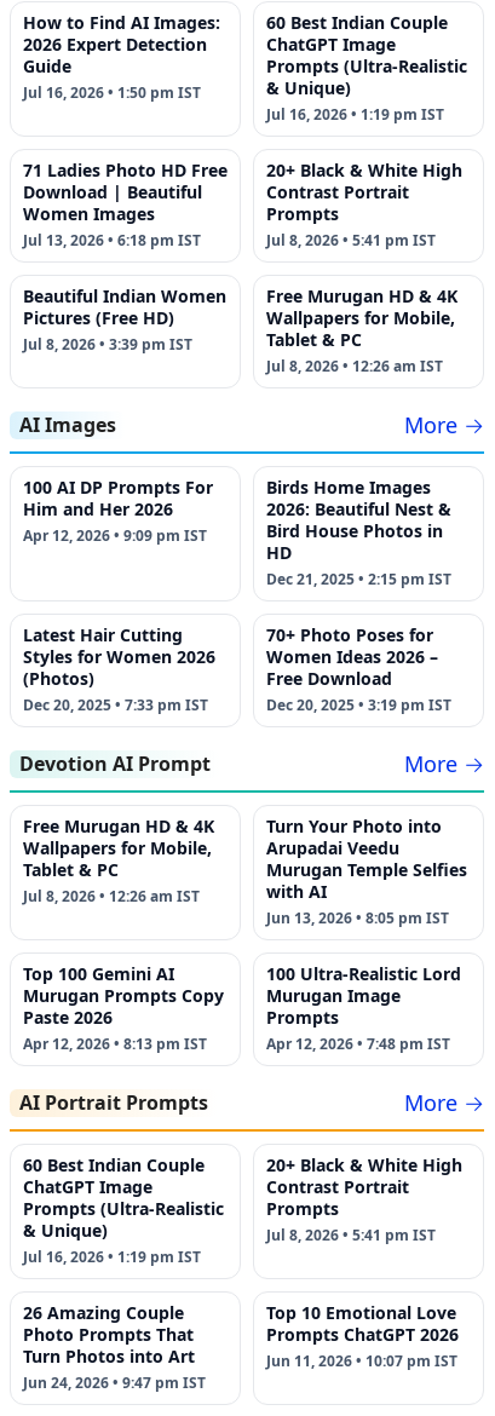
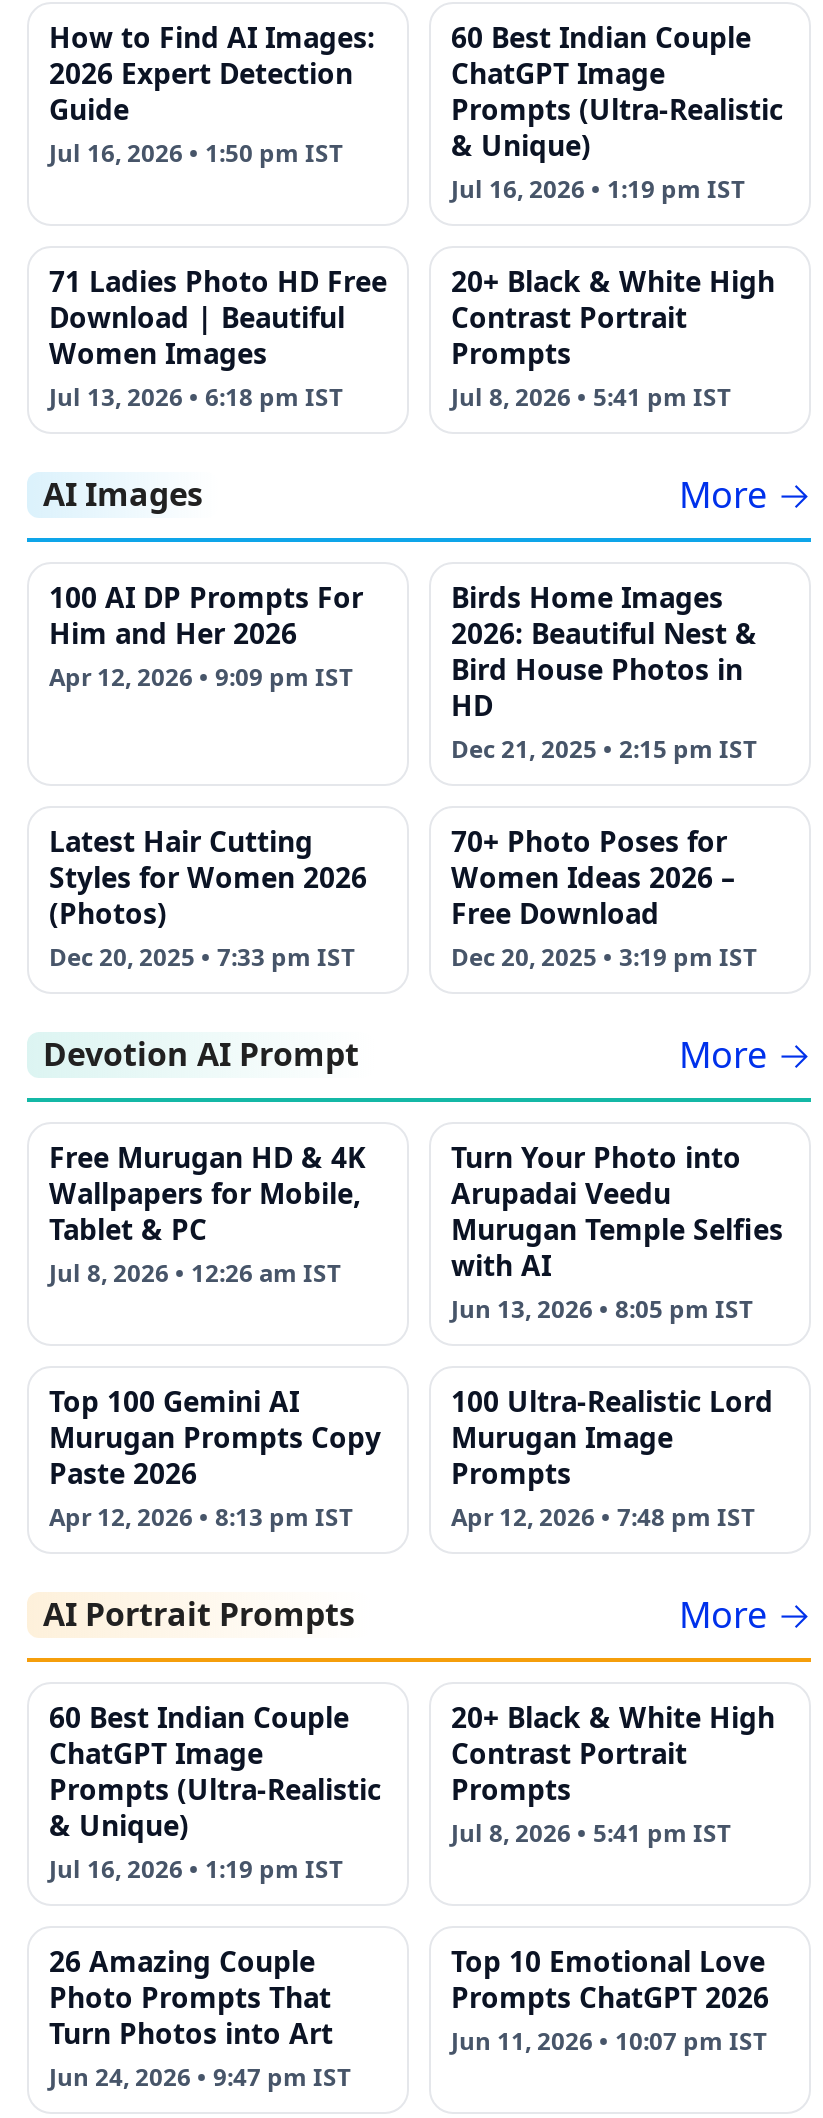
- Beautiful Indian Women
- Pictures (Free HD)
- Jul 8, 2026 • 3:39 pm IST

- Free Murugan HD & 4K
- Wallpapers for Mobile,
- Tablet & PC
- Jul 8, 2026 • 12:26 am IST
